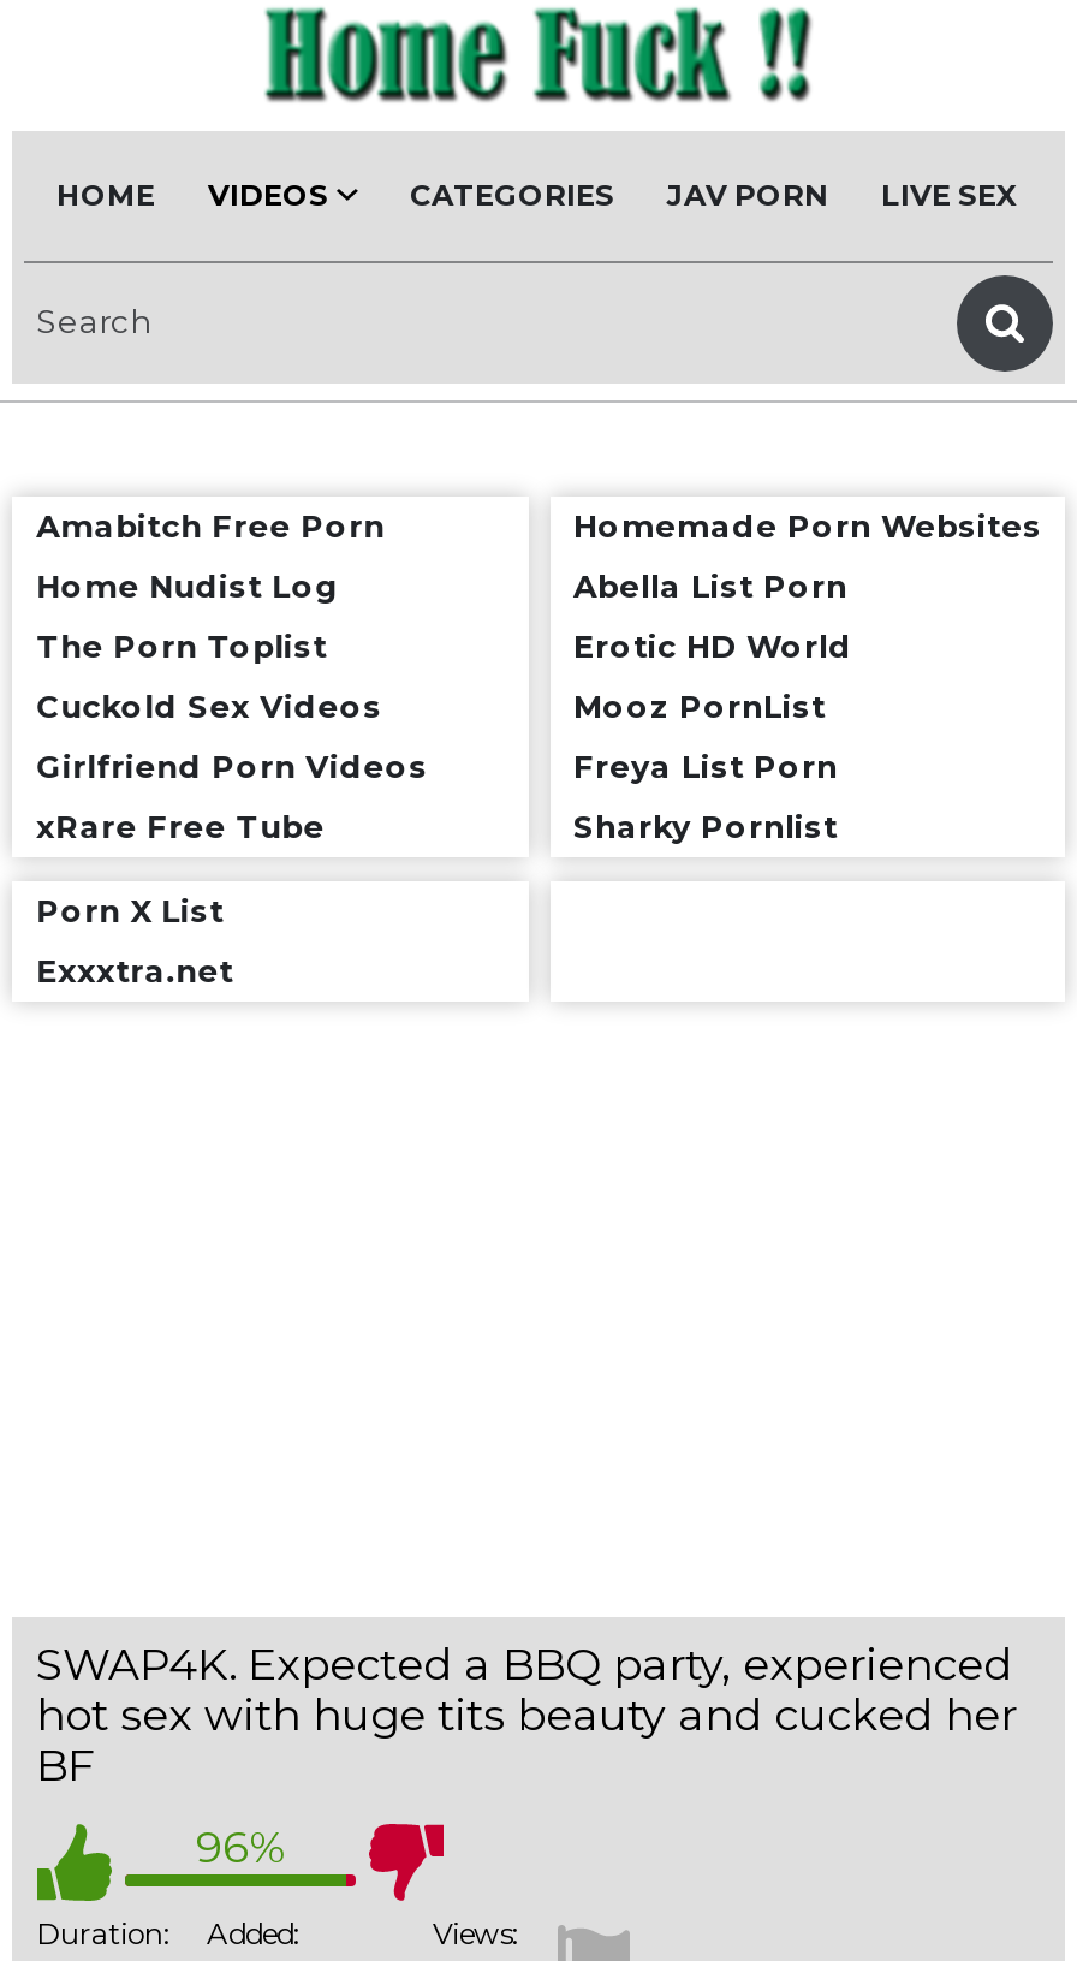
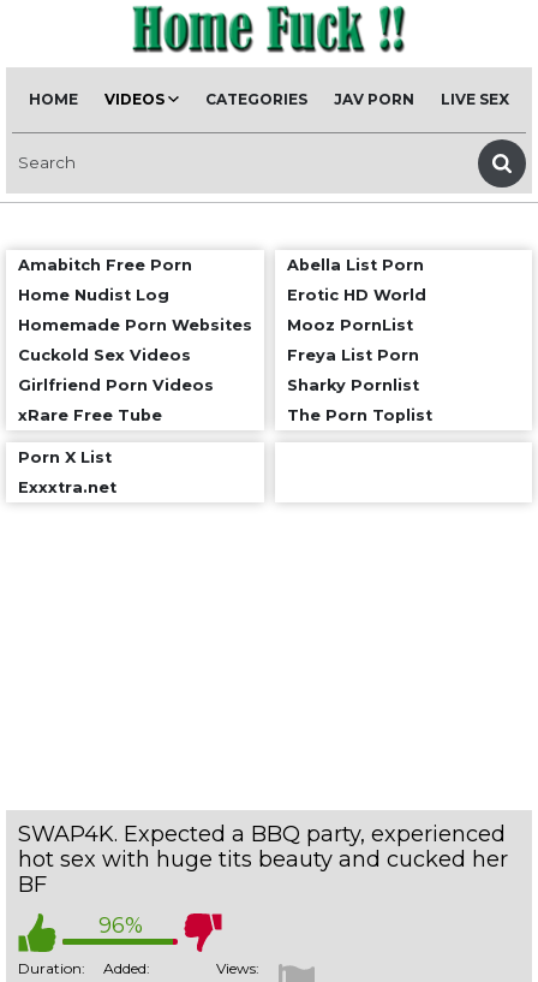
moved down: Homemade Porn Websites

moved up: Abella List Porn | Erotic HD World | Mooz PornList | Freya List Porn | Sharky Pornlist

moved down: The Porn Toplist
